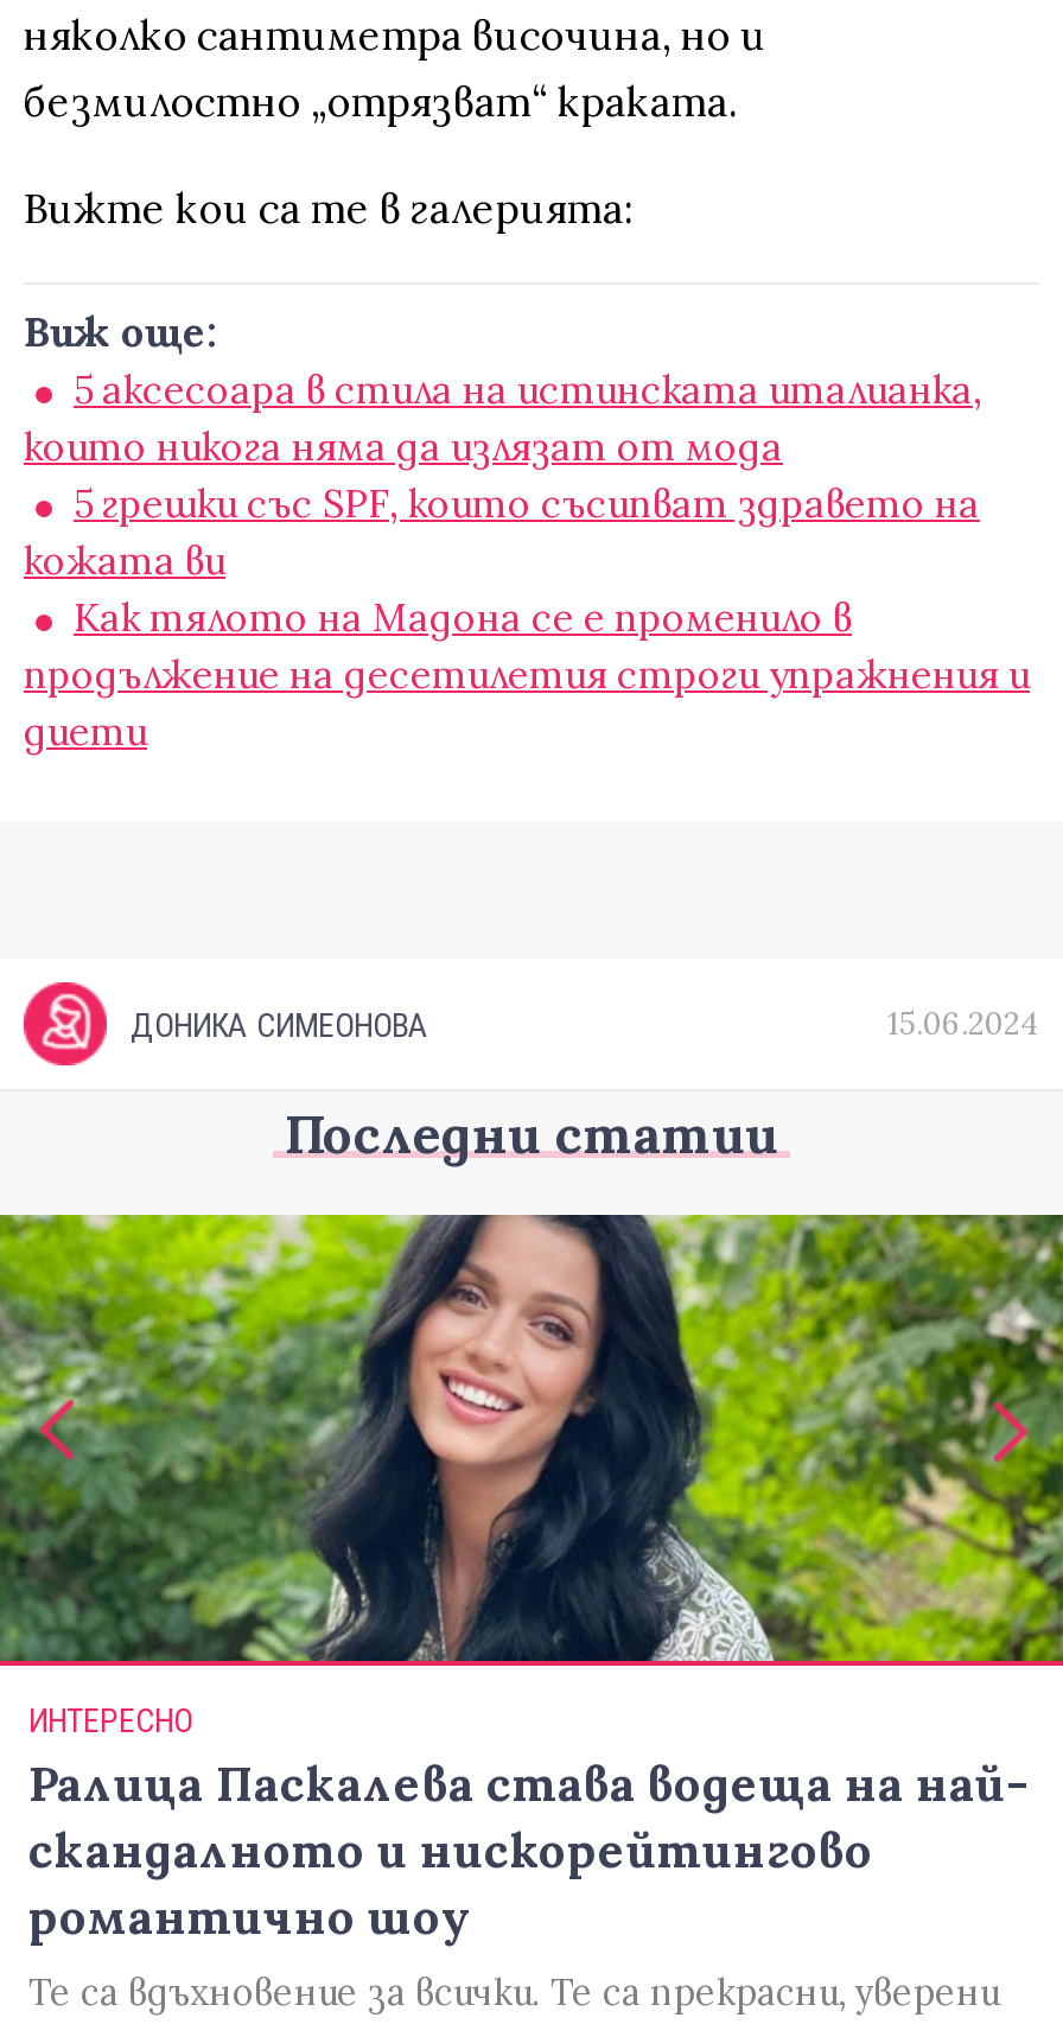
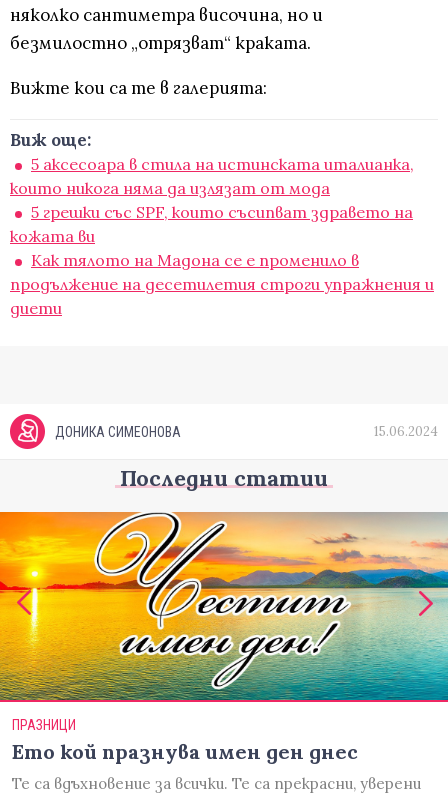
- [image]
+ [image]

- ИНТЕРЕСНО
- Ралица Паскалева става водеща на най-
- скандалното и нискорейтингово
- романтично шоу
+ ПРАЗНИЦИ
+ Ето кой празнува имен ден днес
